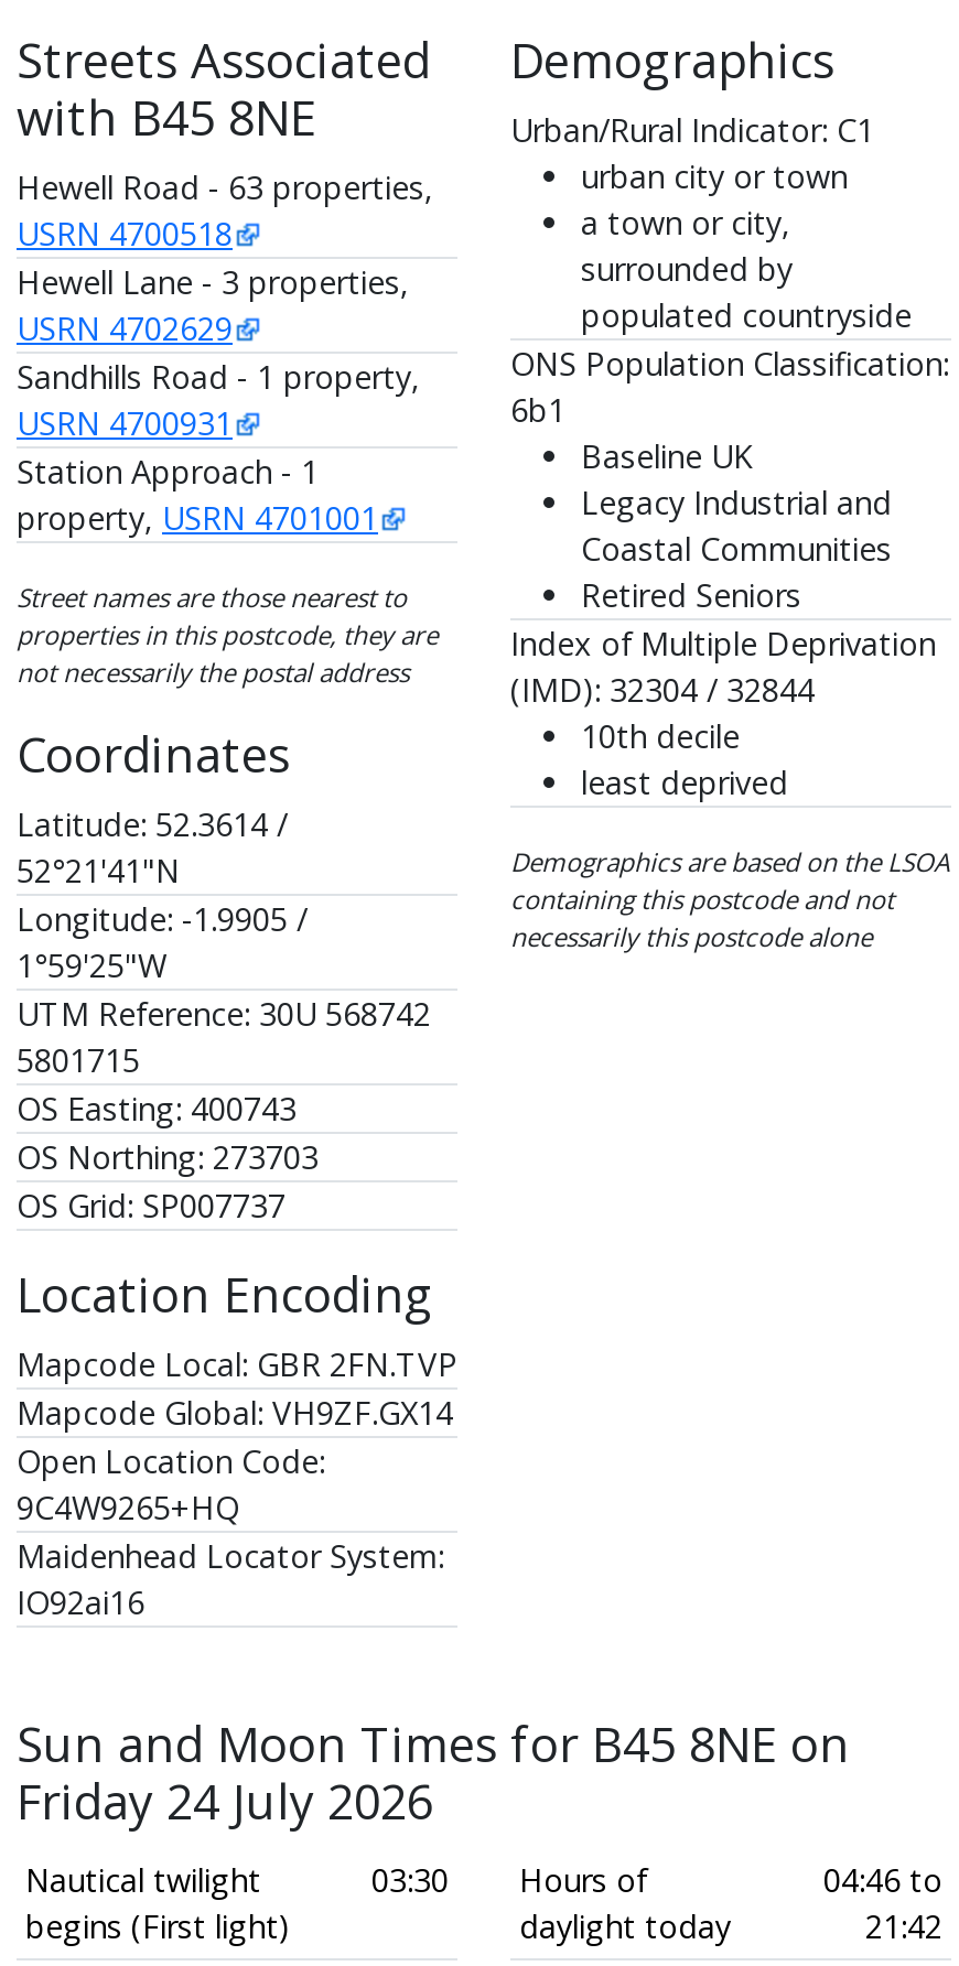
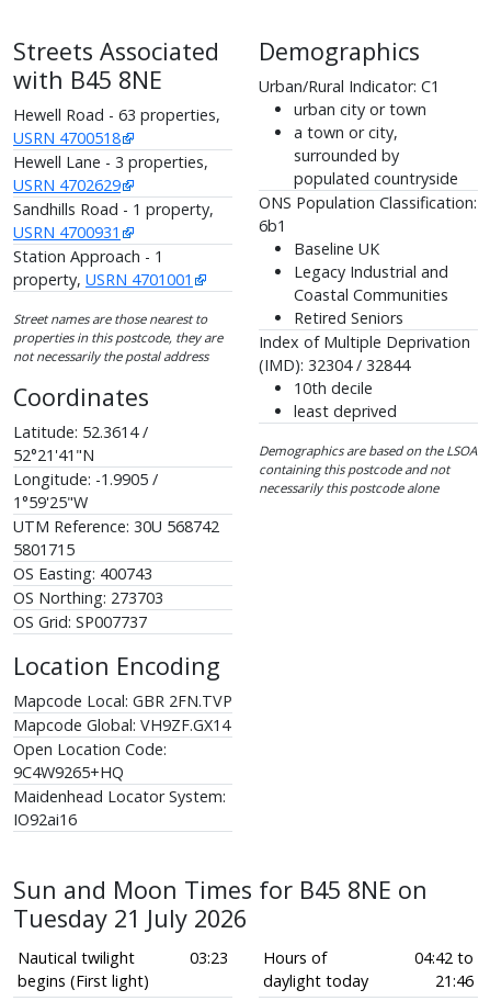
- Friday 24 July 2026
+ Tuesday 21 July 2026

- 03:30 Hours of
+ 03:23 Hours of

- 04:46 to
+ 04:42 to

- 21:42
+ 21:46
